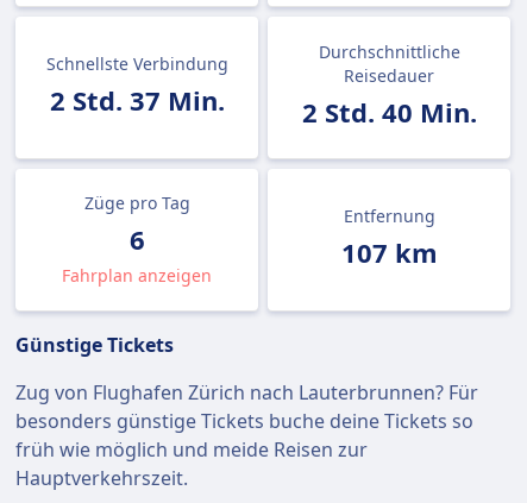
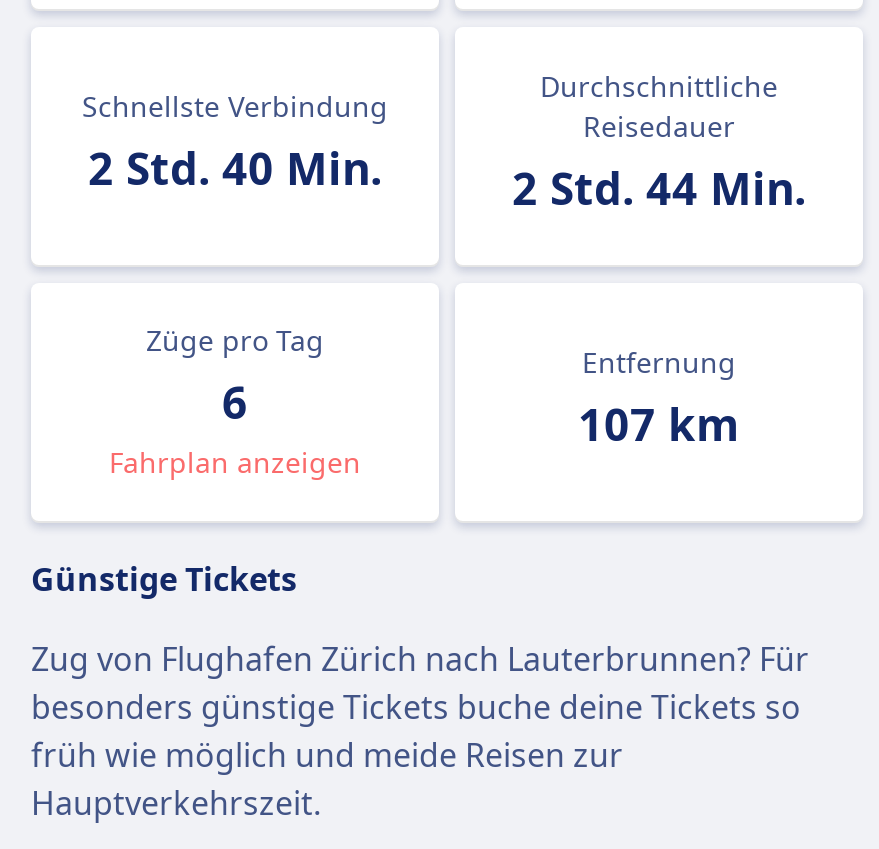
- 2 Std. 37 Min.
+ 2 Std. 40 Min.

- 2 Std. 40 Min.
+ 2 Std. 44 Min.
